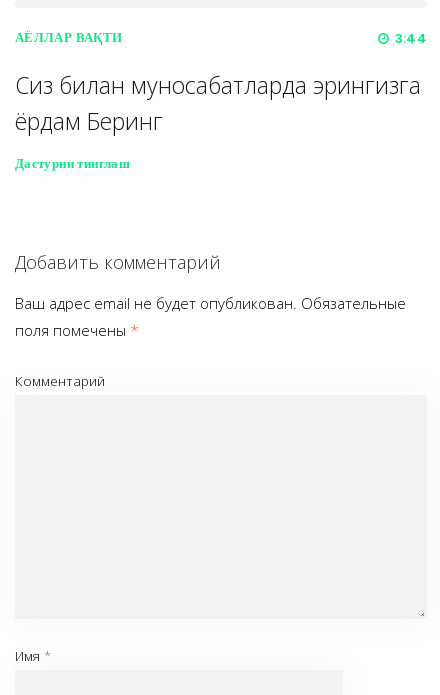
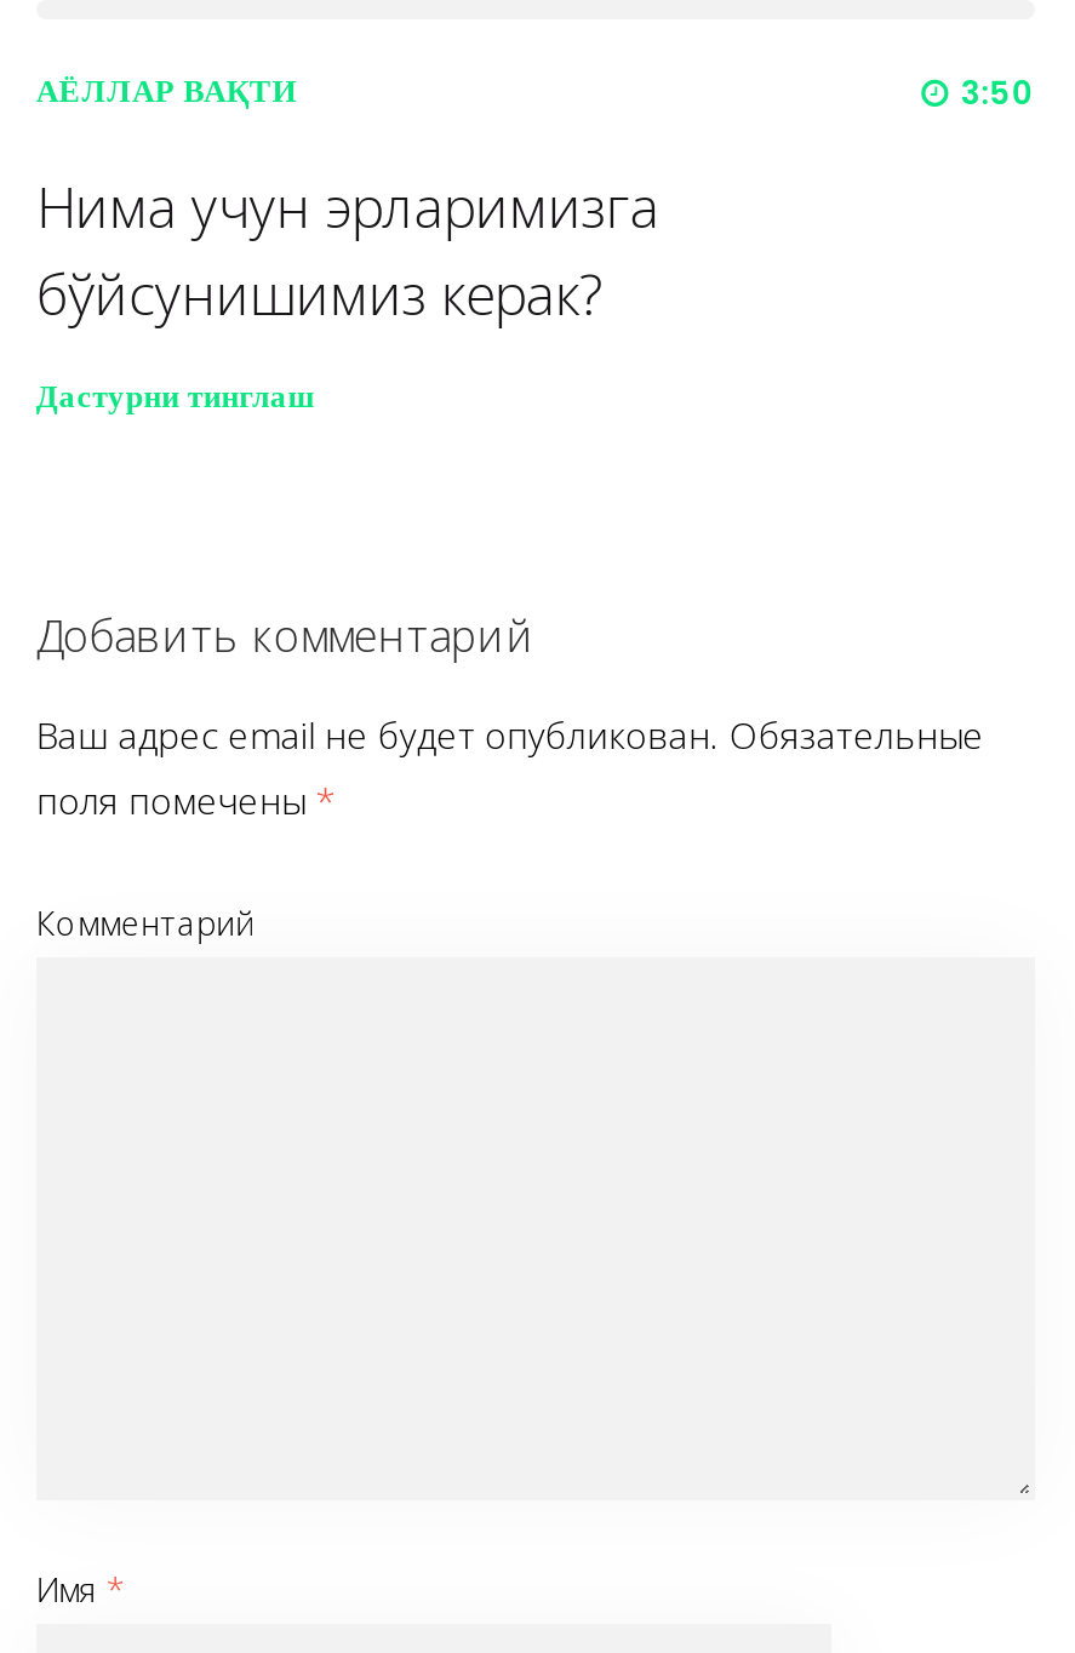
- 3:44
+ 3:50

- Сиз билан муносабатларда эрингизга
- ёрдам Беринг
+ Нима учун эрларимизга
+ бўйсунишимиз керак?
